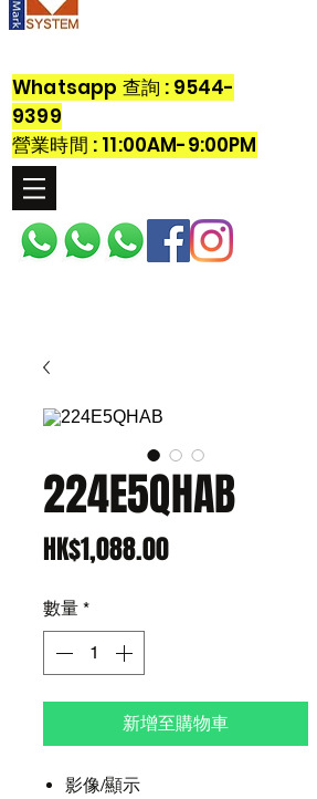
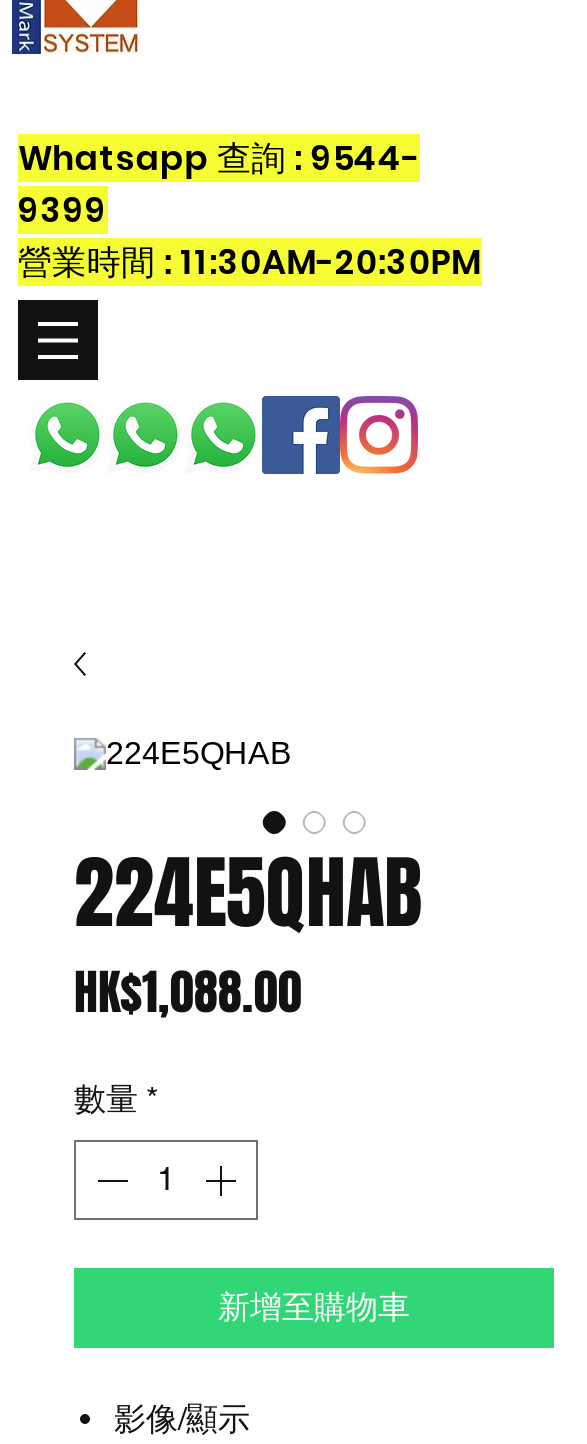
- 營業時間 : 11:00AM-9:00PM
+ 營業時間 : 11:30AM-20:30PM
